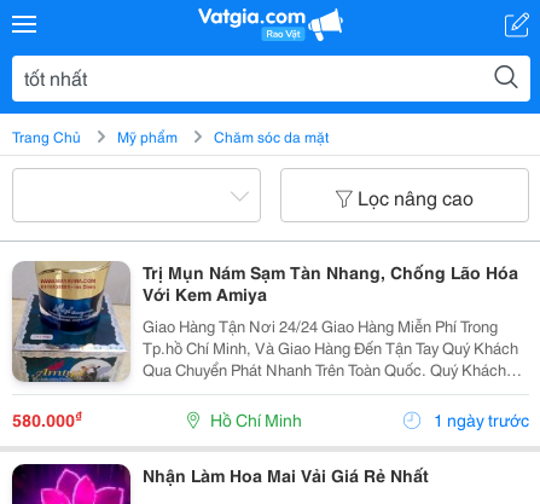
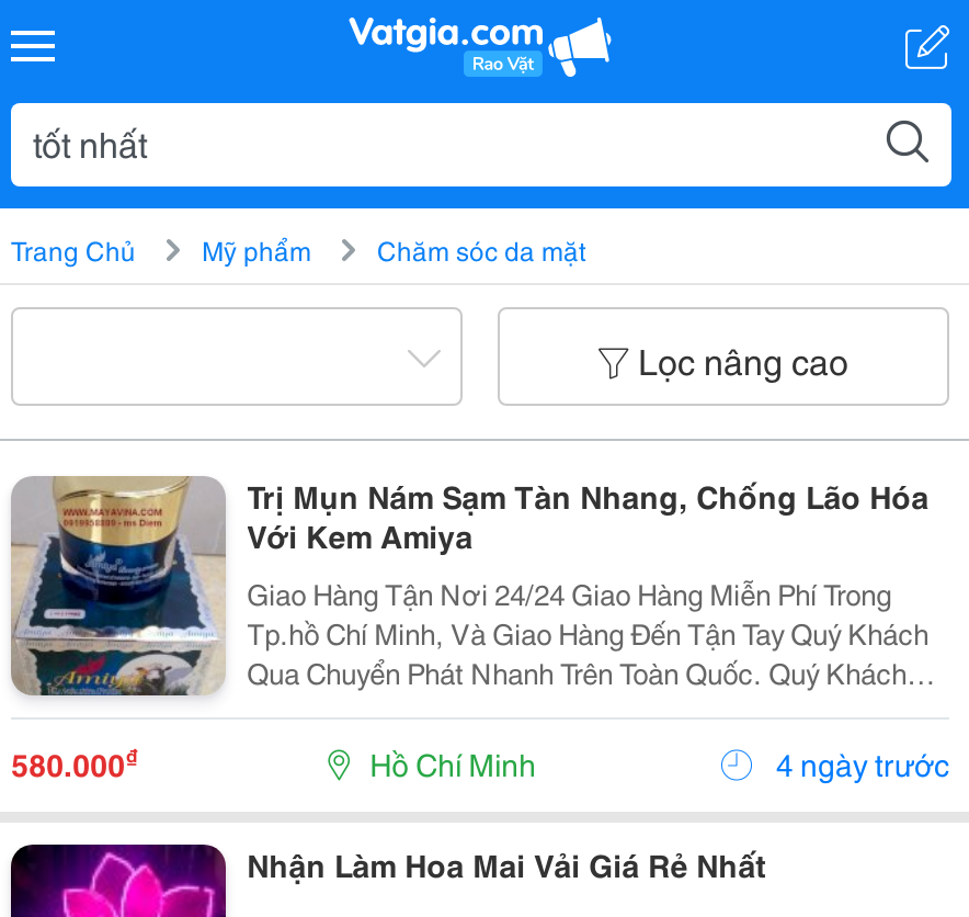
- 1 ngày trước
+ 4 ngày trước
